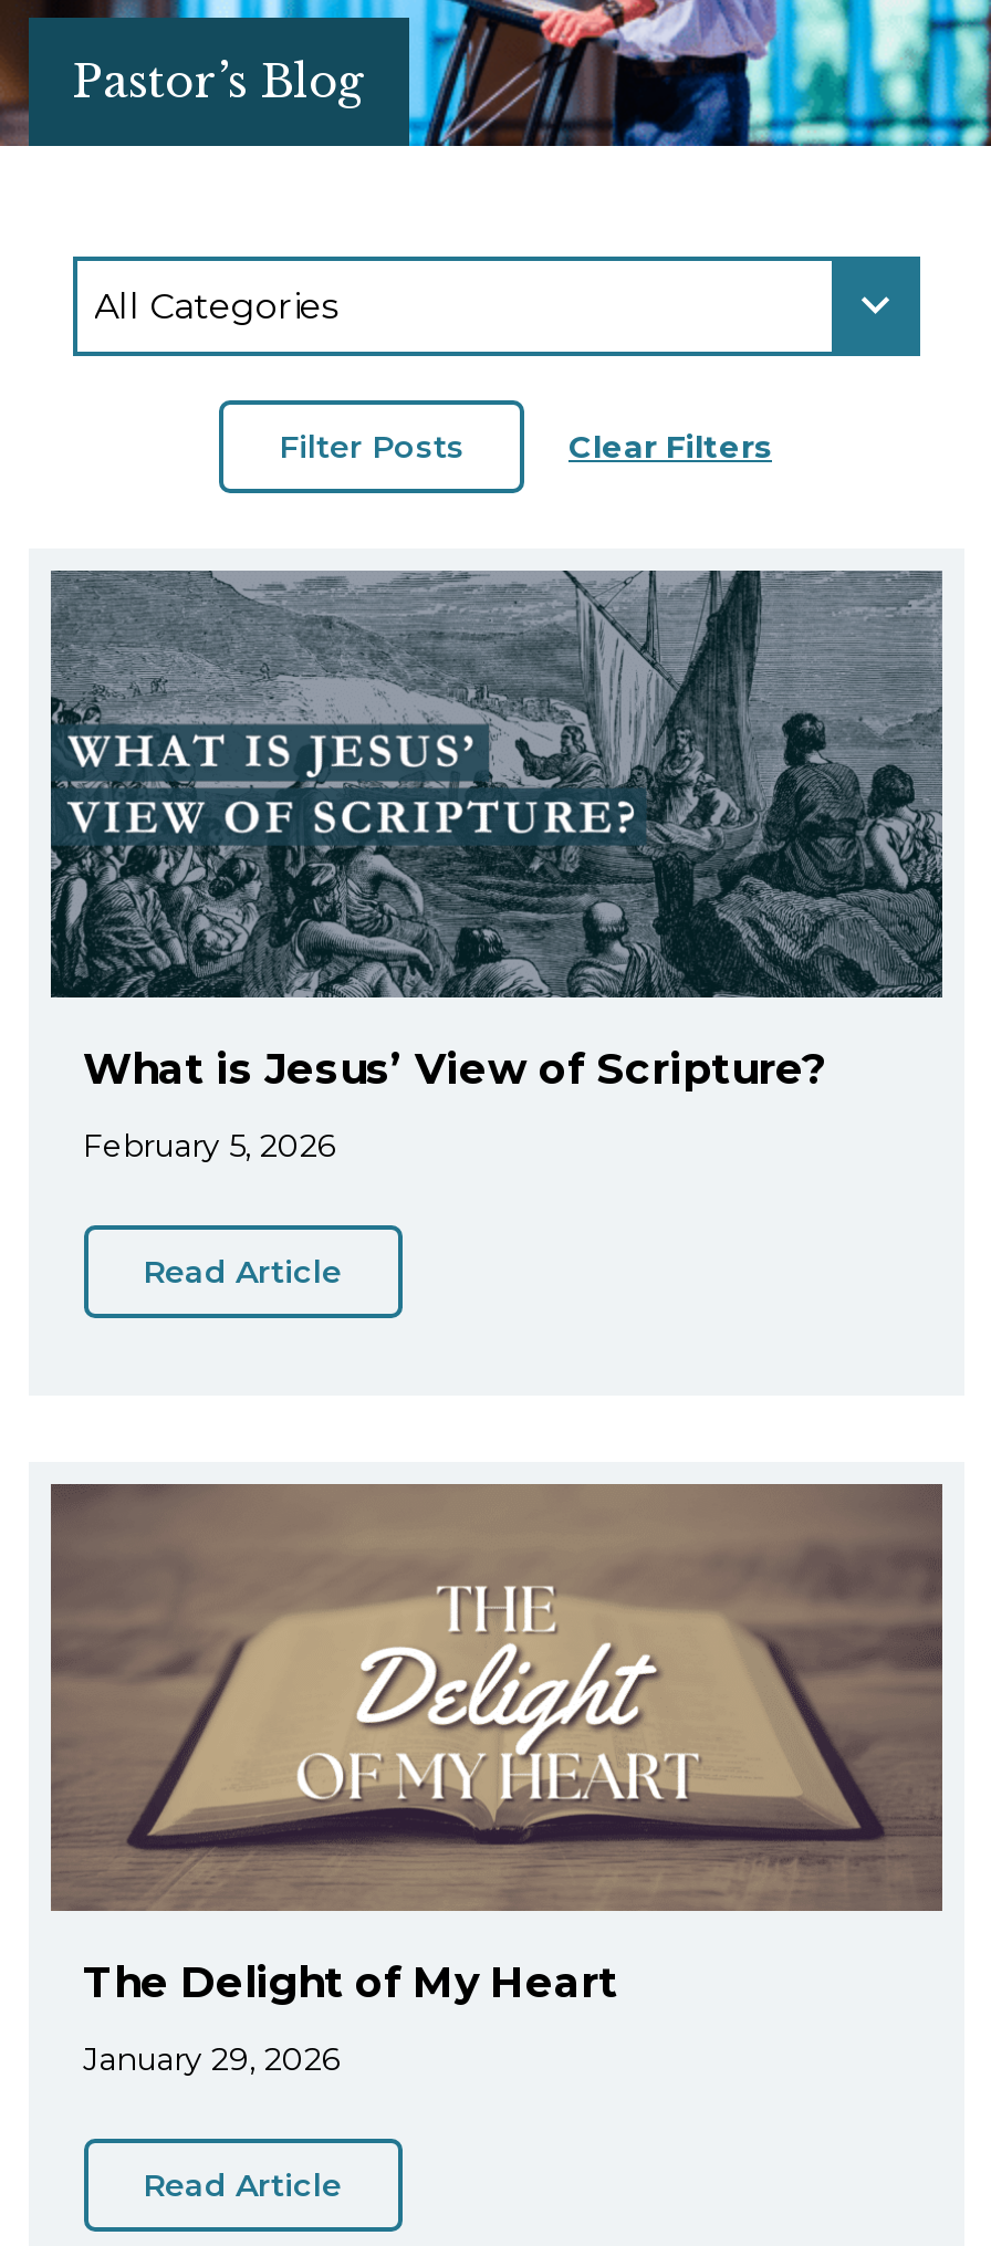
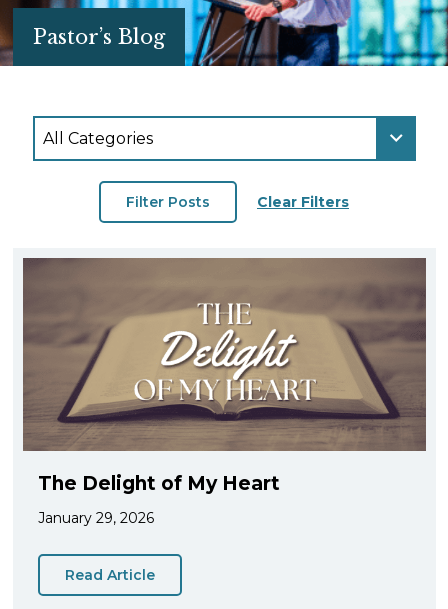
- [image]
- What is Jesus’ View of Scripture?
- February 5, 2026
- Read Article
